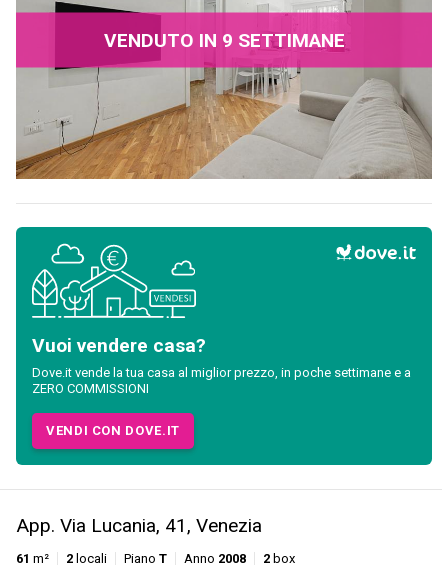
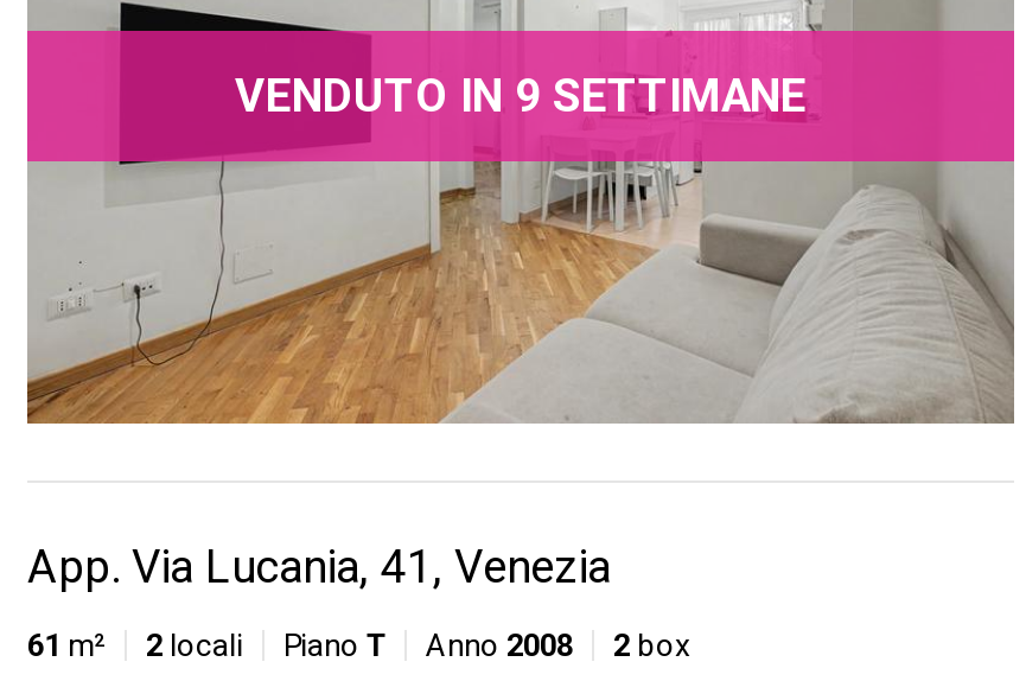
- [image]
- Vuoi vendere casa?
- Dove.it vende la tua casa al miglior prezzo, in poche settimane e a
- ZERO COMMISSIONI
- VENDI CON DOVE.IT
